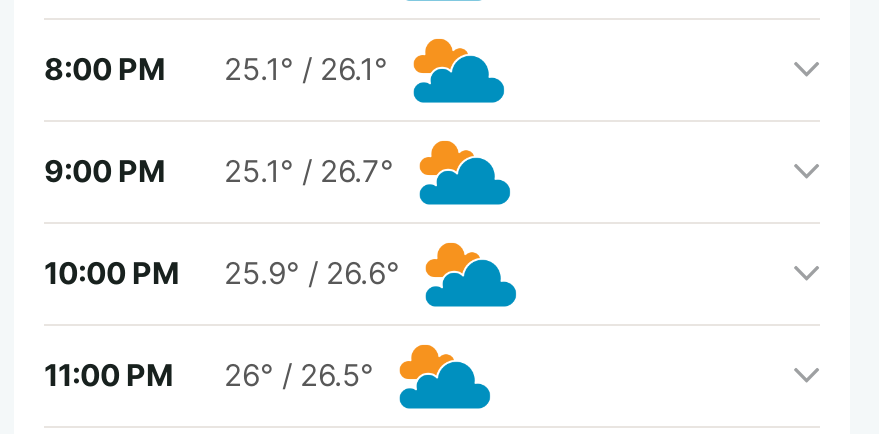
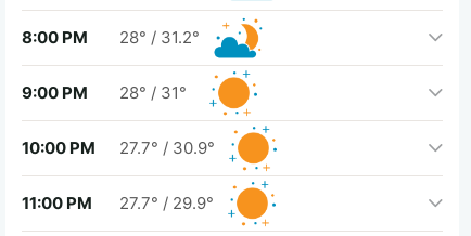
- [image]
- 8:00 PM 25.1° / 26.1°
+ [image]
+ 8:00 PM 28° / 31.2°

- [image]
- 10:00 PM 25.9° / 26.6°
+ [image]
+ 10:00 PM 27.7° / 30.9°

- 9:00 PM 25.1° / 26.7°
+ 9:00 PM 28° / 31°

- [image]
+ [image]

- [image]
- 11:00 PM 26° / 26.5°
+ [image]
+ 11:00 PM 27.7° / 29.9°
